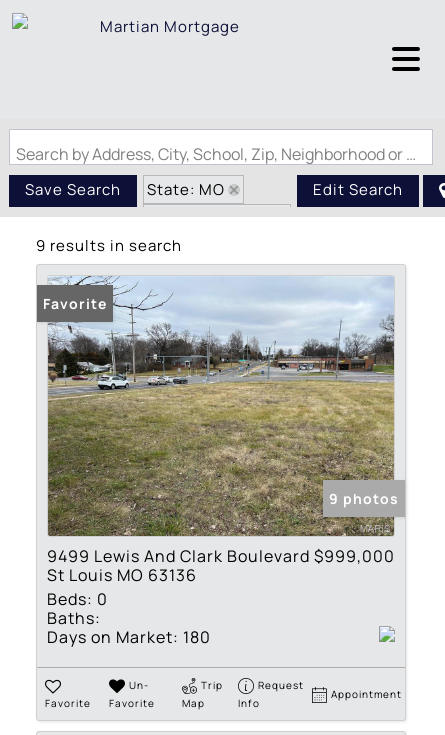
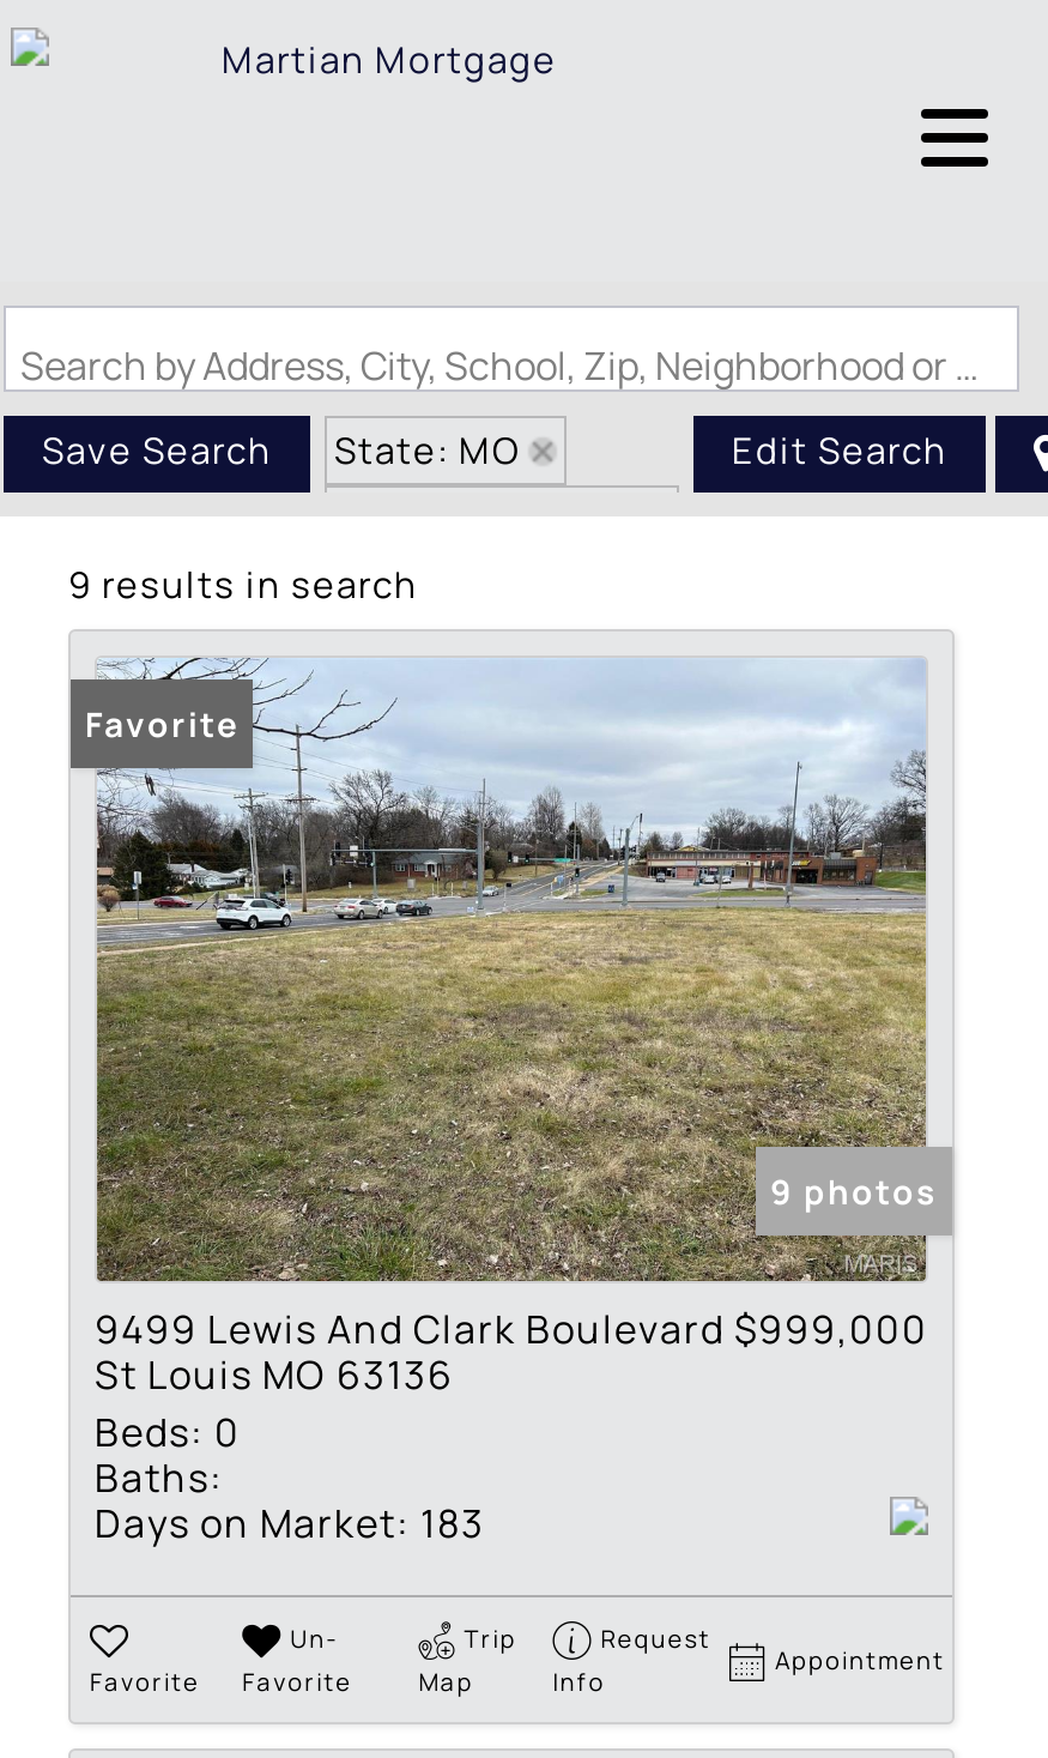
- Days on Market: 180
+ Days on Market: 183
